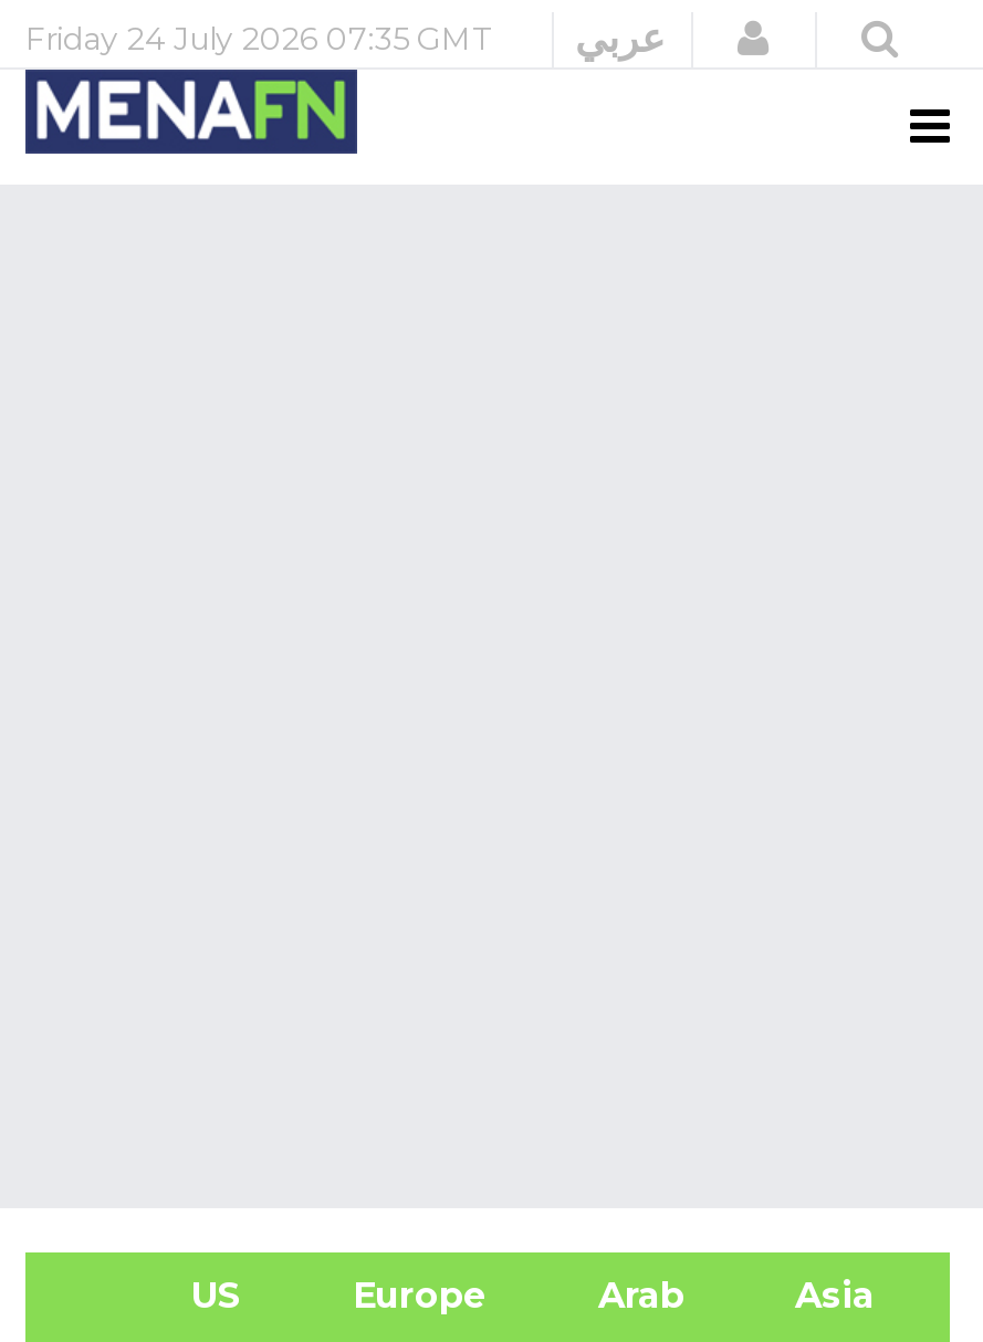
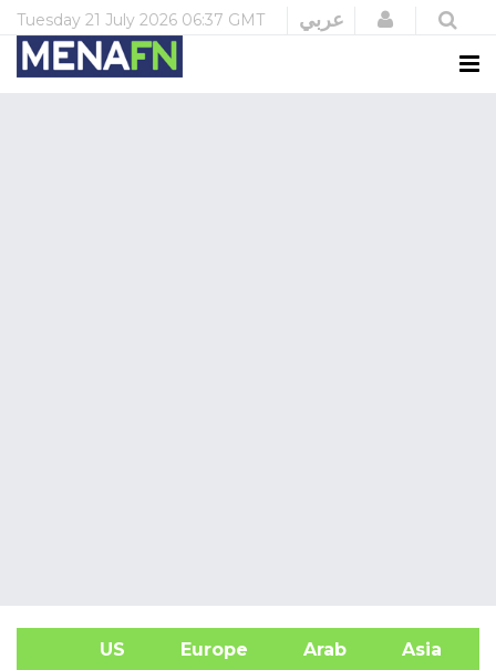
- Friday 24 July 2026 07:35 GMT
+ Tuesday 21 July 2026 06:37 GMT
